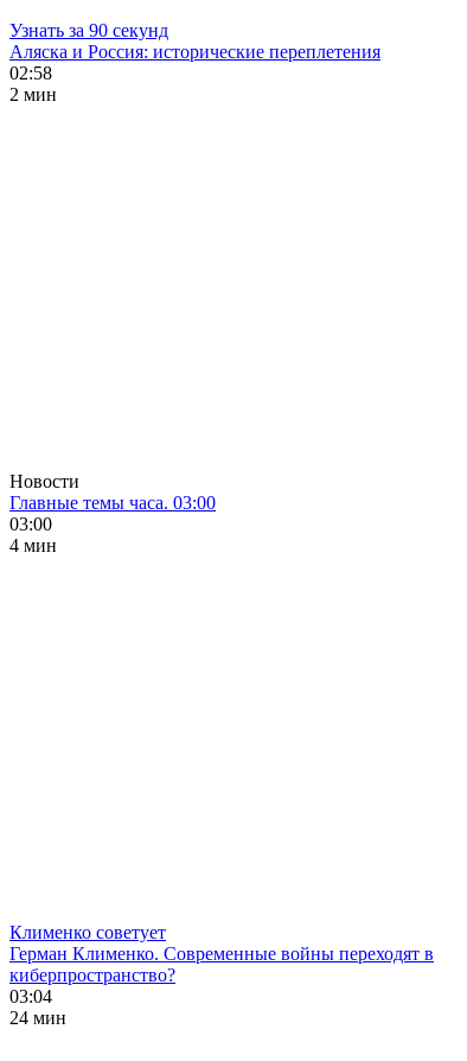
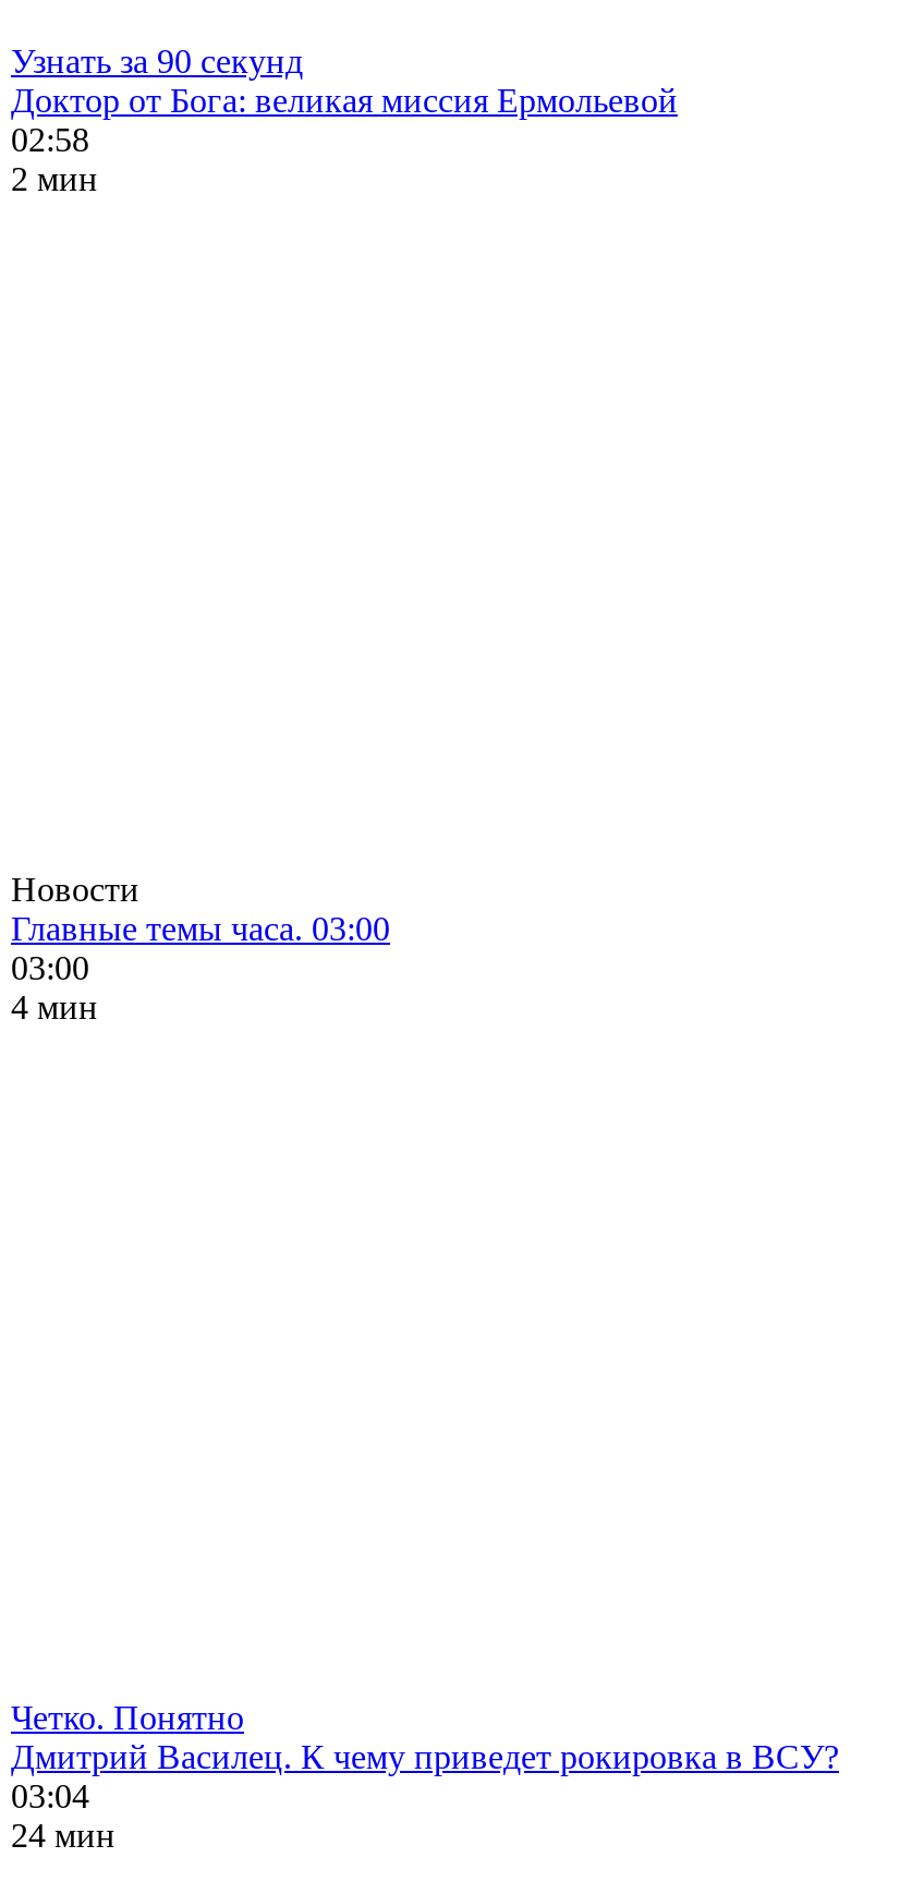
- Аляска и Россия: исторические переплетения
+ Доктор от Бога: великая миссия Ермольевой

- Клименко советует
- Герман Клименко. Современные войны переходят в
- киберпространство?
+ Четко. Понятно
+ Дмитрий Василец. К чему приведет рокировка в ВСУ?
